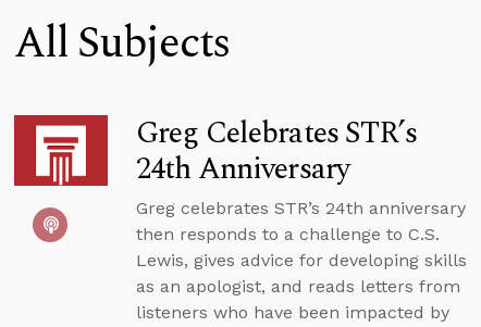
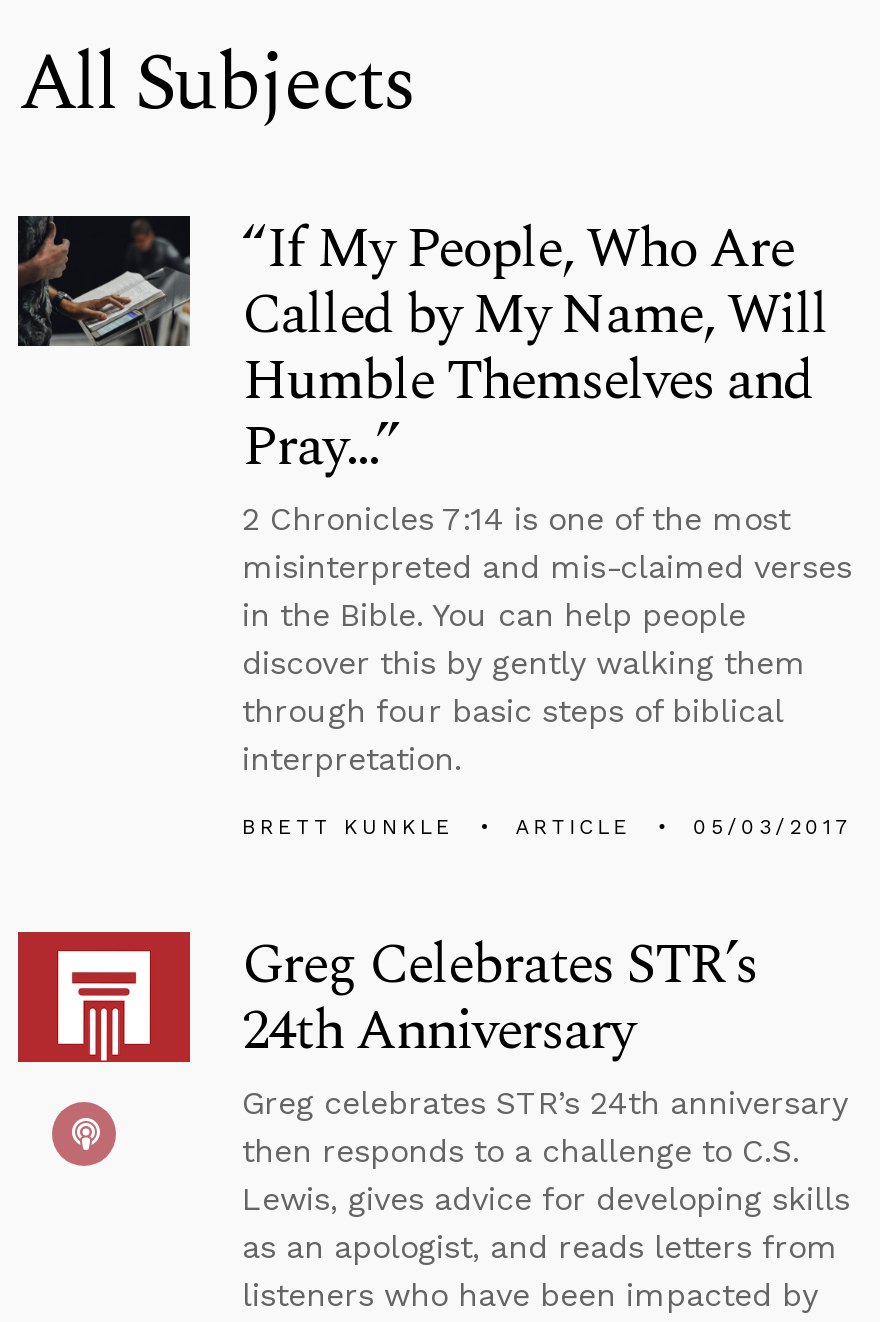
+ [image]
+ “If My People, Who Are
+ Called by My Name, Will
+ Humble Themselves and
+ Pray…”
+ 2 Chronicles 7:14 is one of the most
+ misinterpreted and mis-claimed verses
+ in the Bible. You can help people
+ discover this by gently walking them
+ through four basic steps of biblical
+ interpretation.
+ BRETT KUNKLE
+ ARTICLE
+ 05/03/2017
